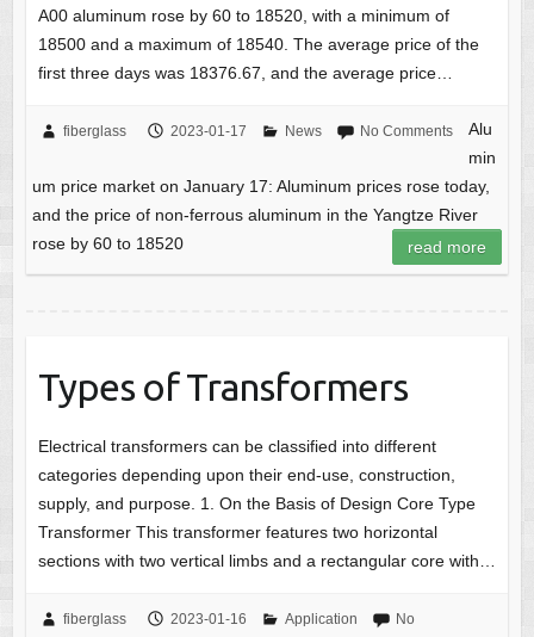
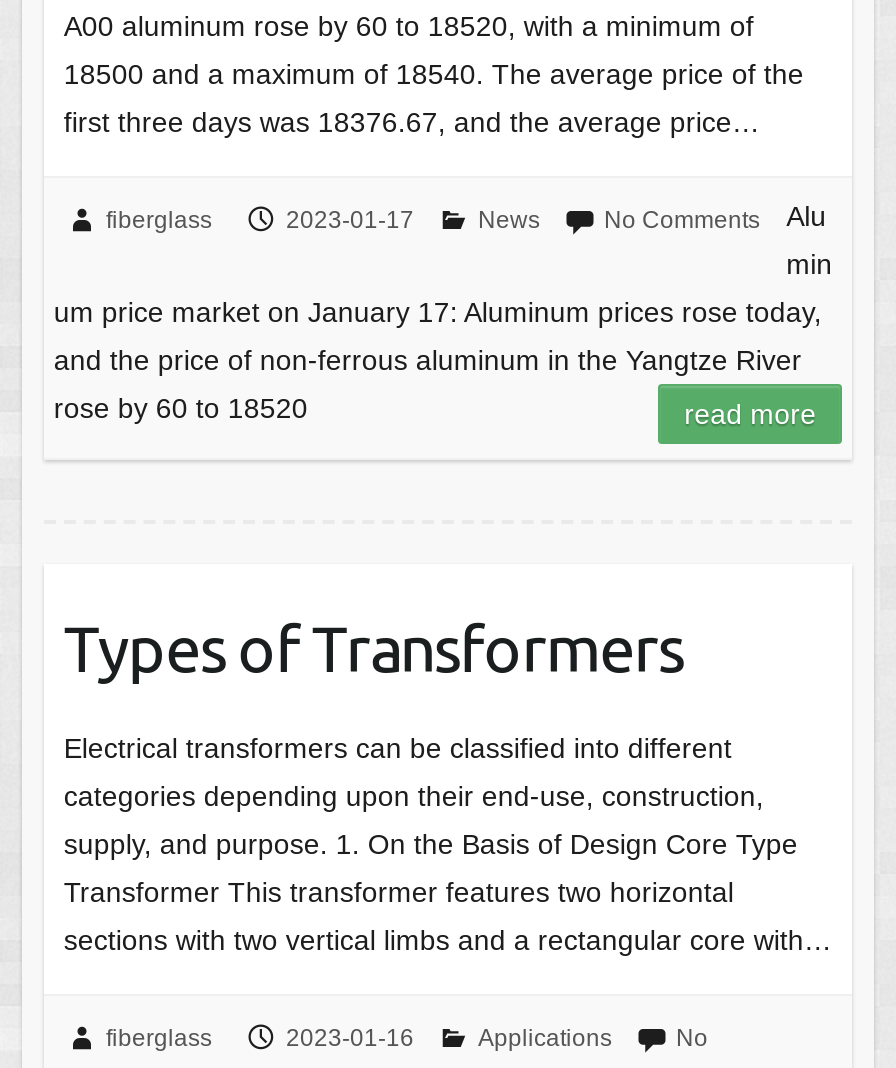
- Application
+ Applications
